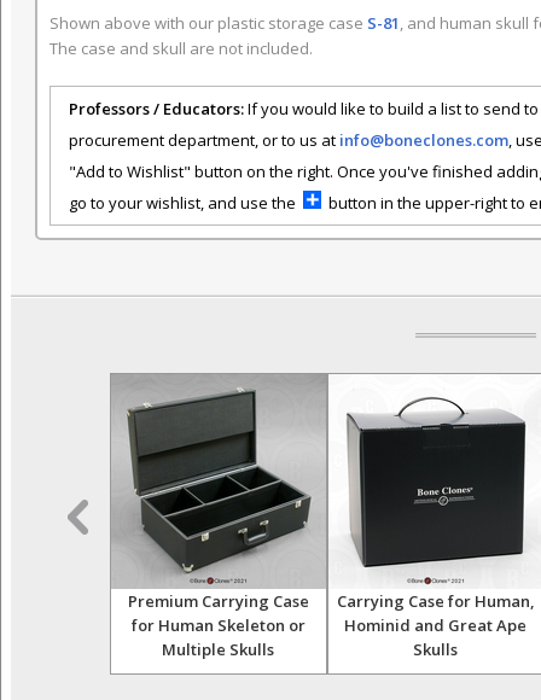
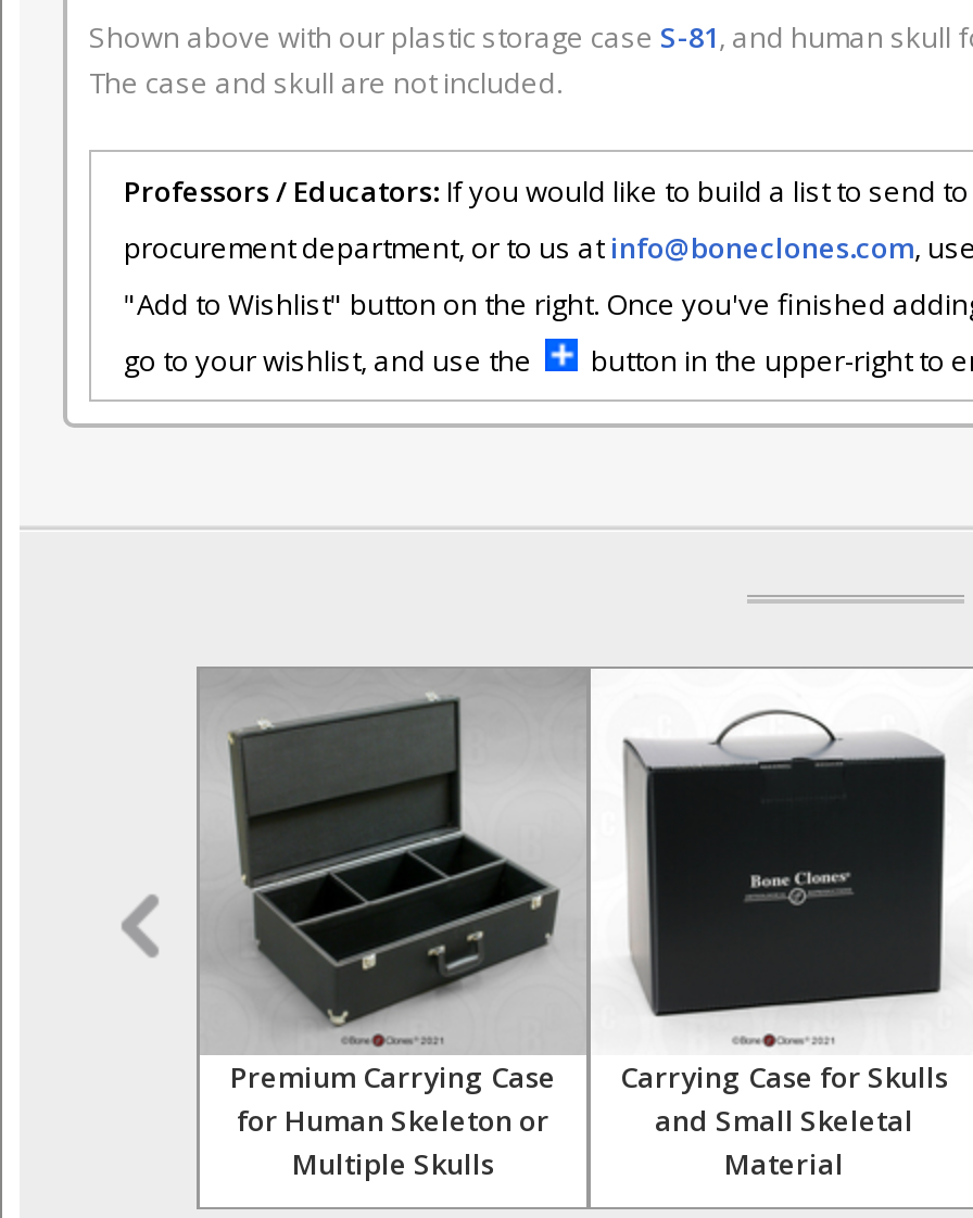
- Carrying Case for Human,
- Hominid and Great Ape
- Skulls
+ Carrying Case for Skulls
+ and Small Skeletal
+ Material
